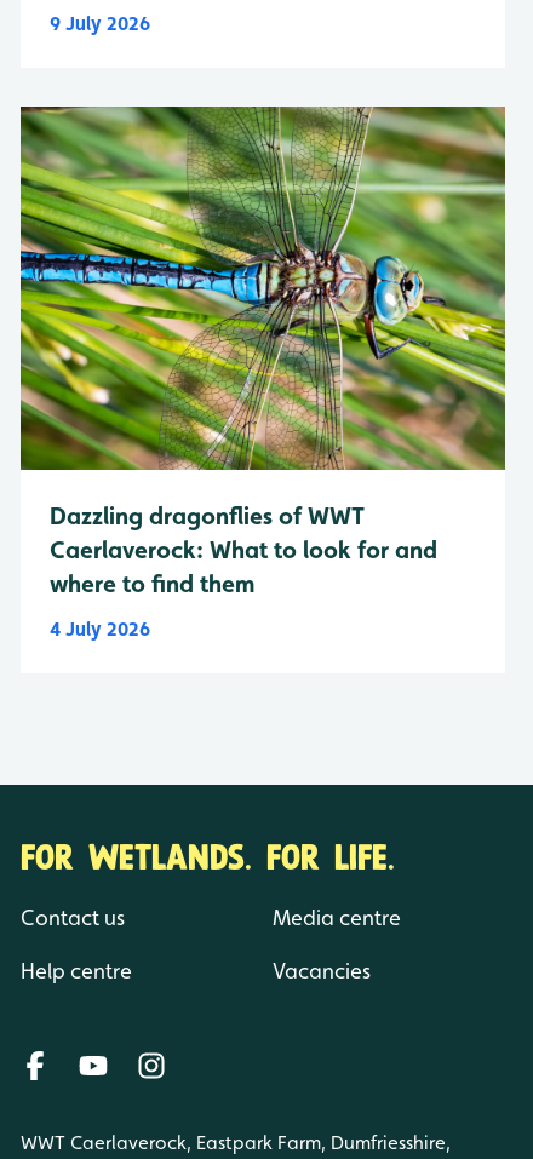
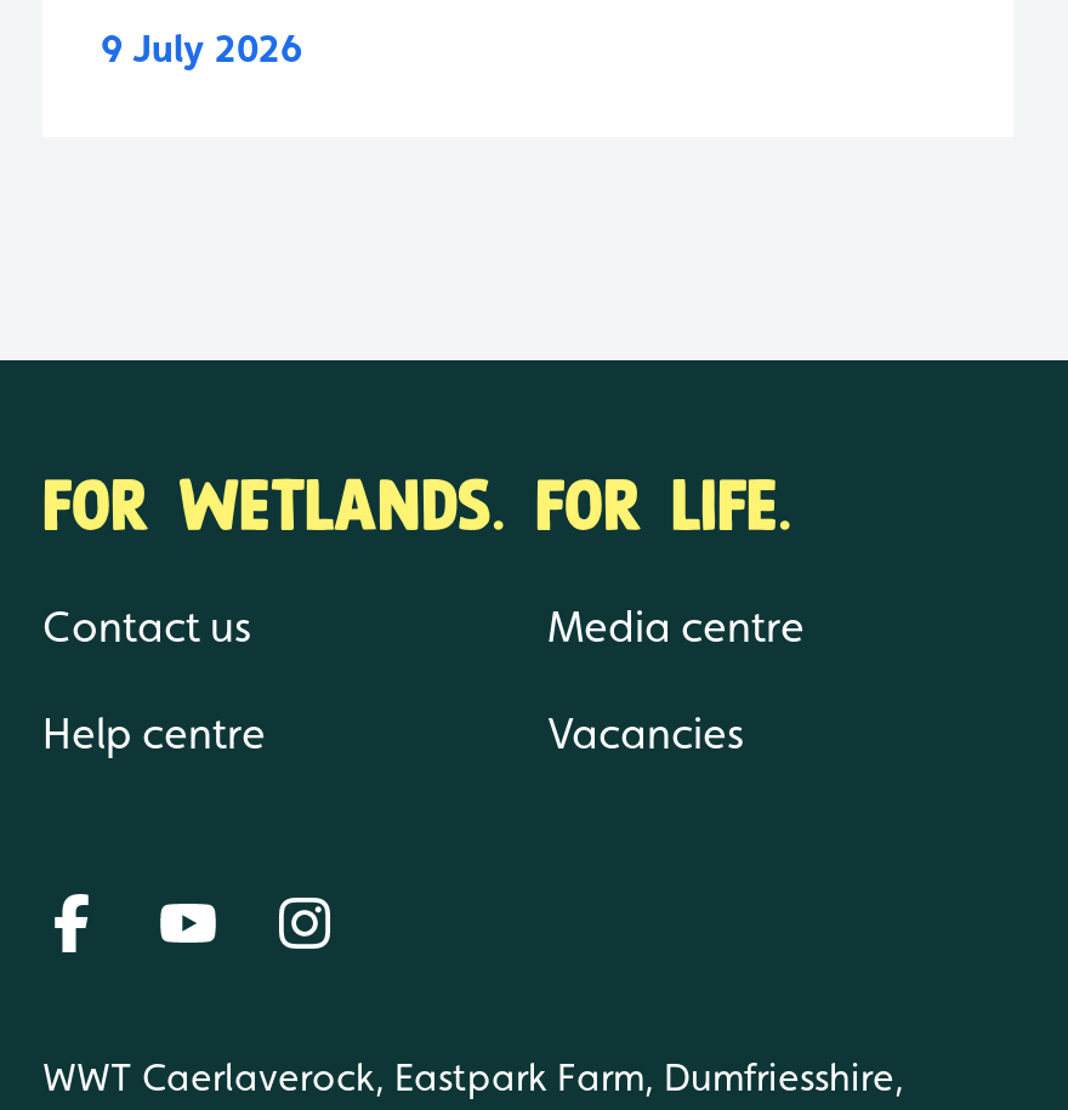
- [image]
- Dazzling dragonflies of WWT
- Caerlaverock: What to look for and
- where to find them
- 4 July 2026
